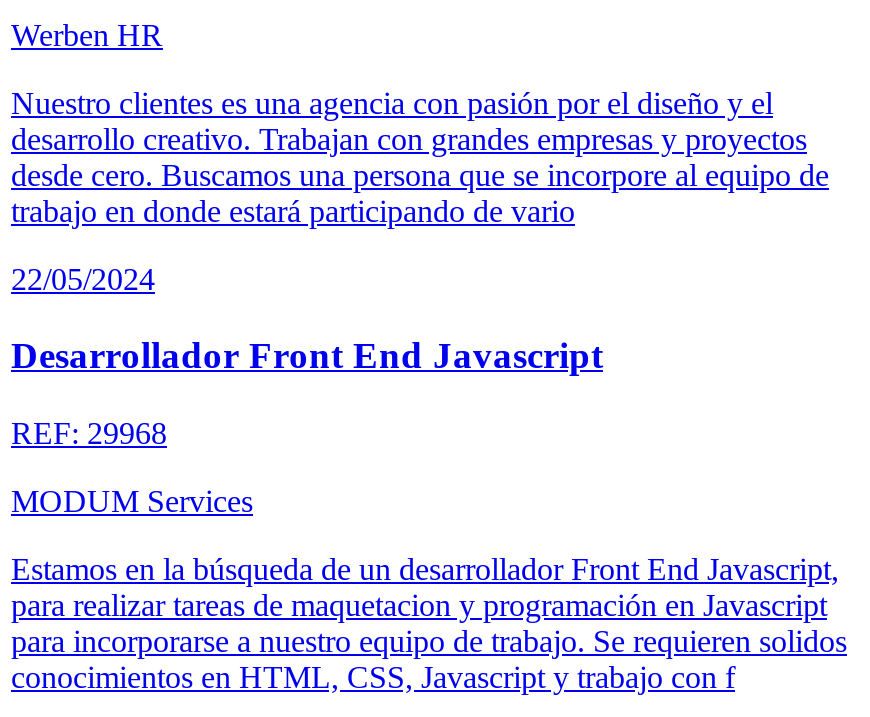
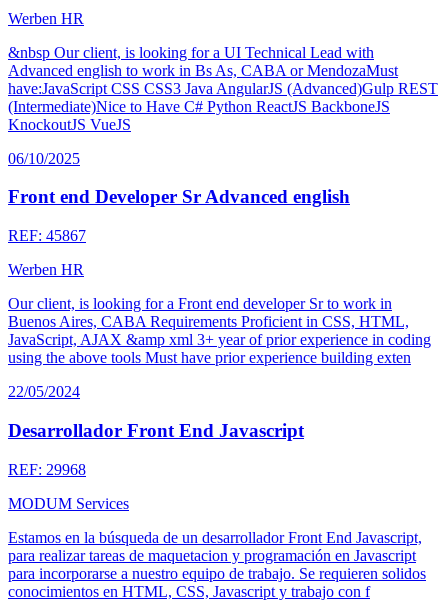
- Nuestro clientes es una agencia con pasión por el diseño y el
- desarrollo creativo. Trabajan con grandes empresas y proyectos
- desde cero. Buscamos una persona que se incorpore al equipo de
- trabajo en donde estará participando de vario
+ &nbsp Our client, is looking for a UI Technical Lead with
+ Advanced english to work in Bs As, CABA or MendozaMust
+ have:JavaScript CSS CSS3 Java AngularJS (Advanced)Gulp REST
+ (Intermediate)Nice to Have C# Python ReactJS BackboneJS
+ KnockoutJS VueJS
+ 06/10/2025
+ Front end Developer Sr Advanced english
+ REF: 45867
+ Werben HR
+ Our client, is looking for a Front end developer Sr to work in
+ Buenos Aires, CABA Requirements Proficient in CSS, HTML,
+ JavaScript, AJAX &amp xml 3+ year of prior experience in coding
+ using the above tools Must have prior experience building exten
